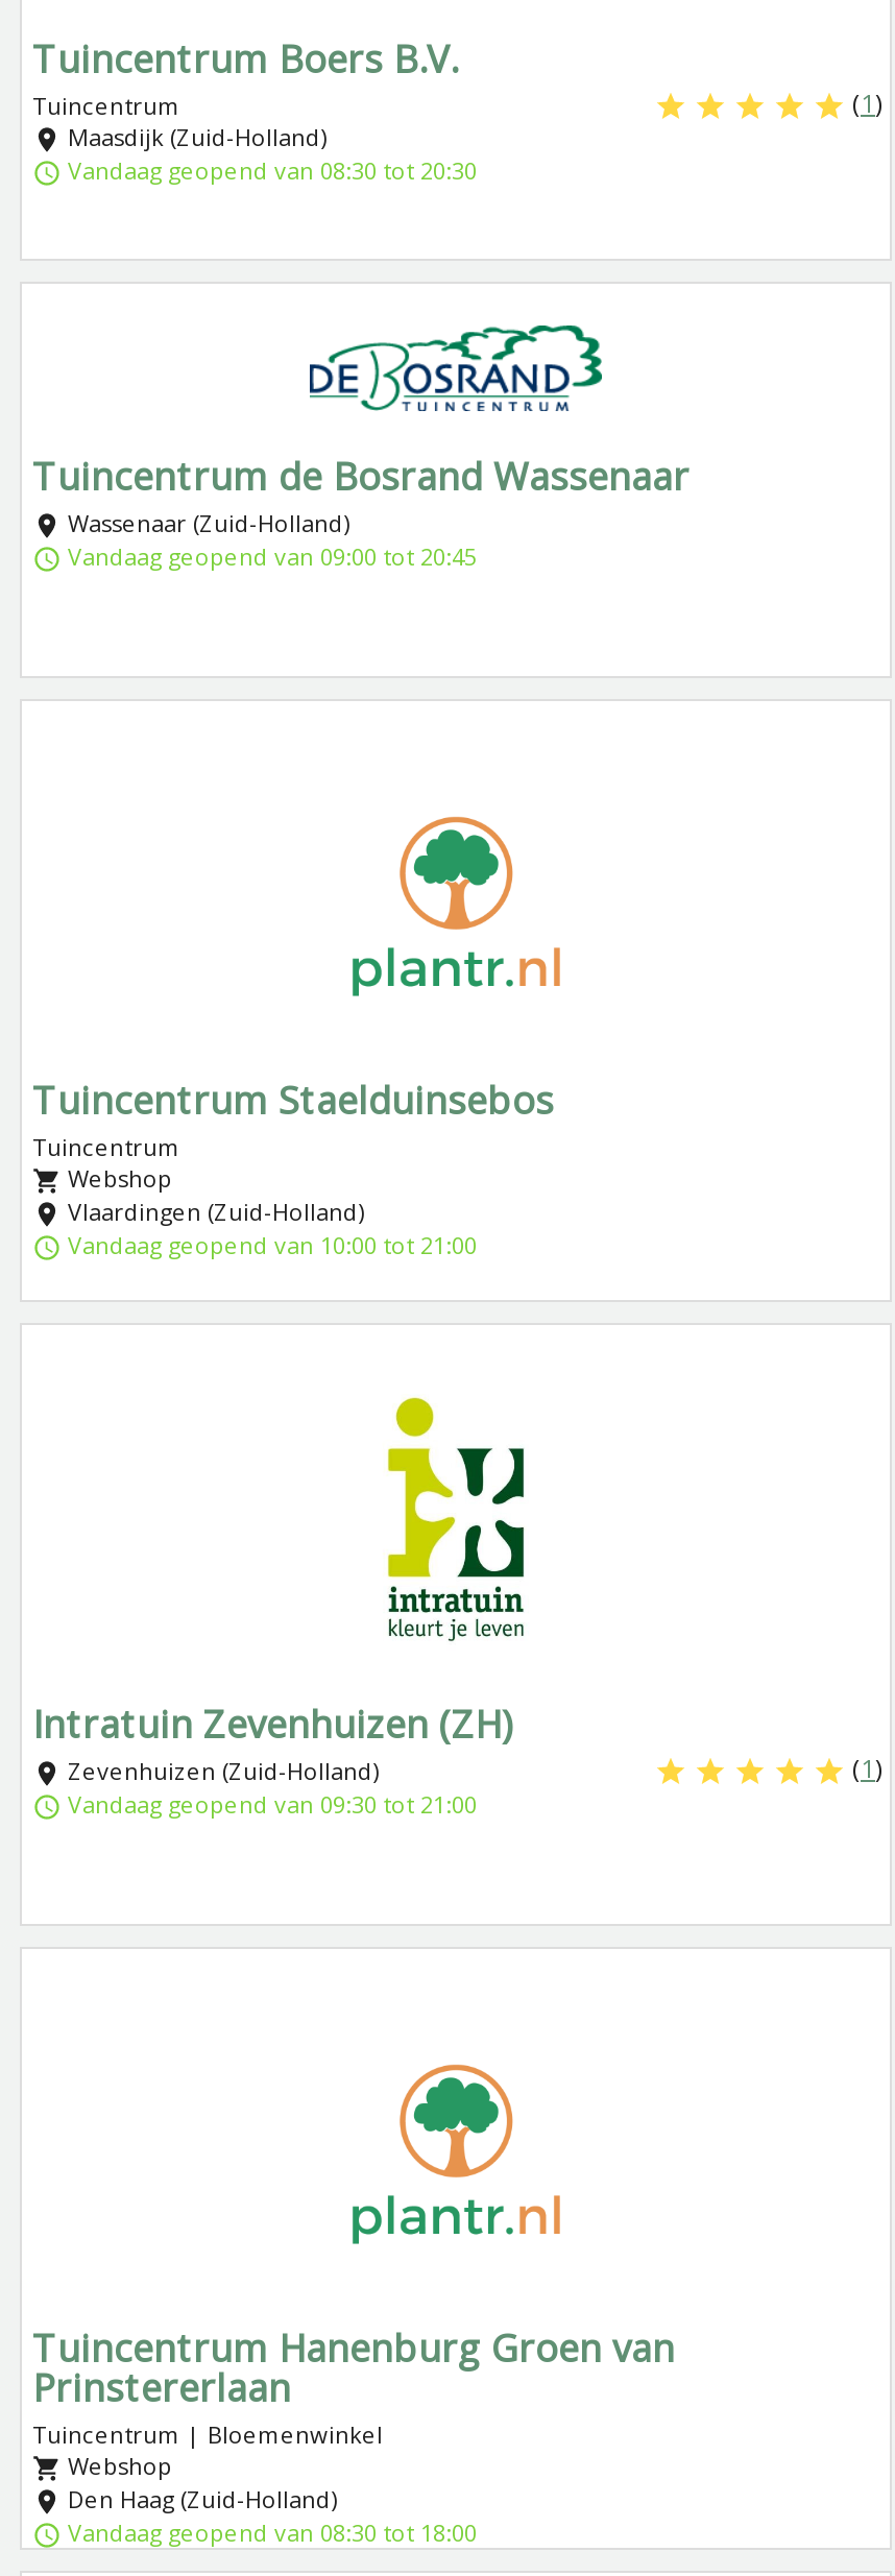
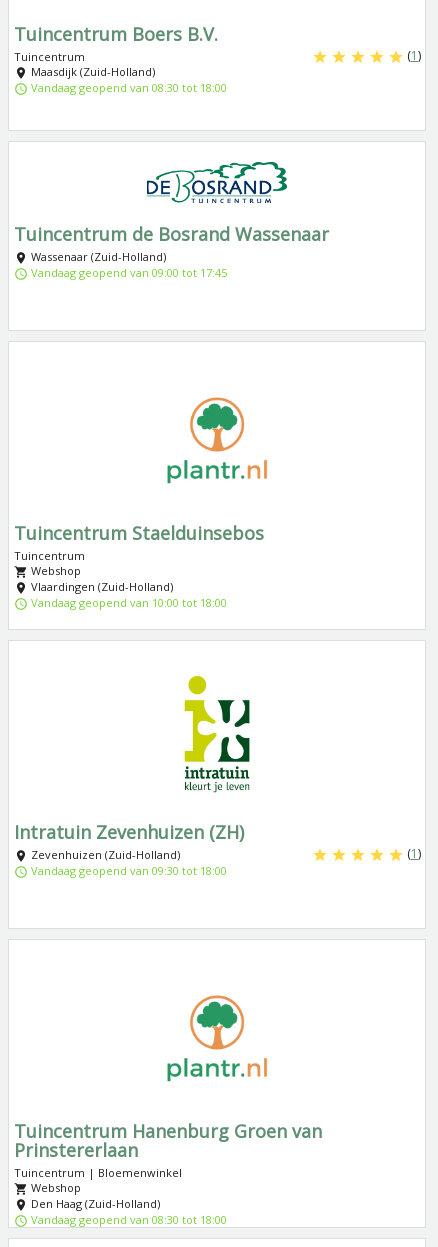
- Vandaag geopend van 08:30 tot 20:30
+ Vandaag geopend van 08:30 tot 18:00

- Vandaag geopend van 09:00 tot 20:45
+ Vandaag geopend van 09:00 tot 17:45

- Vandaag geopend van 10:00 tot 21:00
+ Vandaag geopend van 10:00 tot 18:00

- Vandaag geopend van 09:30 tot 21:00
+ Vandaag geopend van 09:30 tot 18:00
